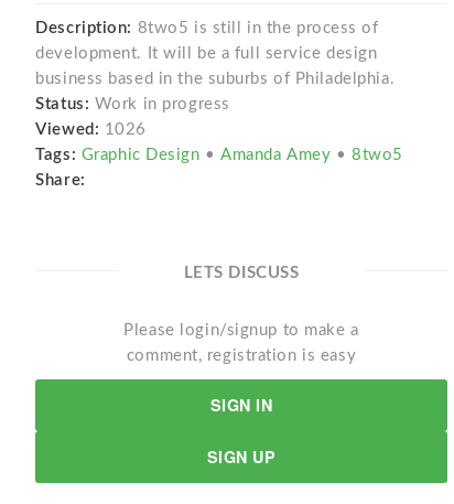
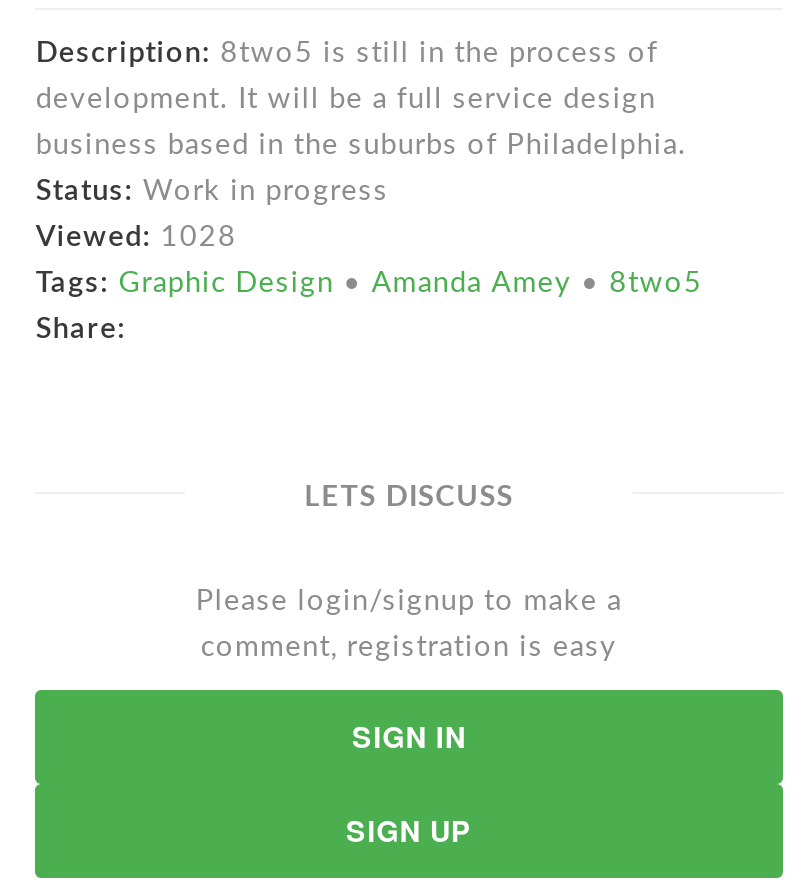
- Viewed: 1026
+ Viewed: 1028
